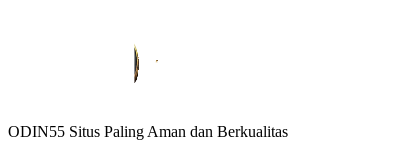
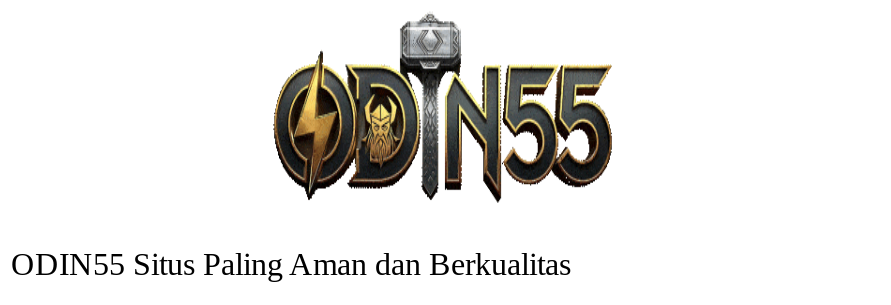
+ [image]
